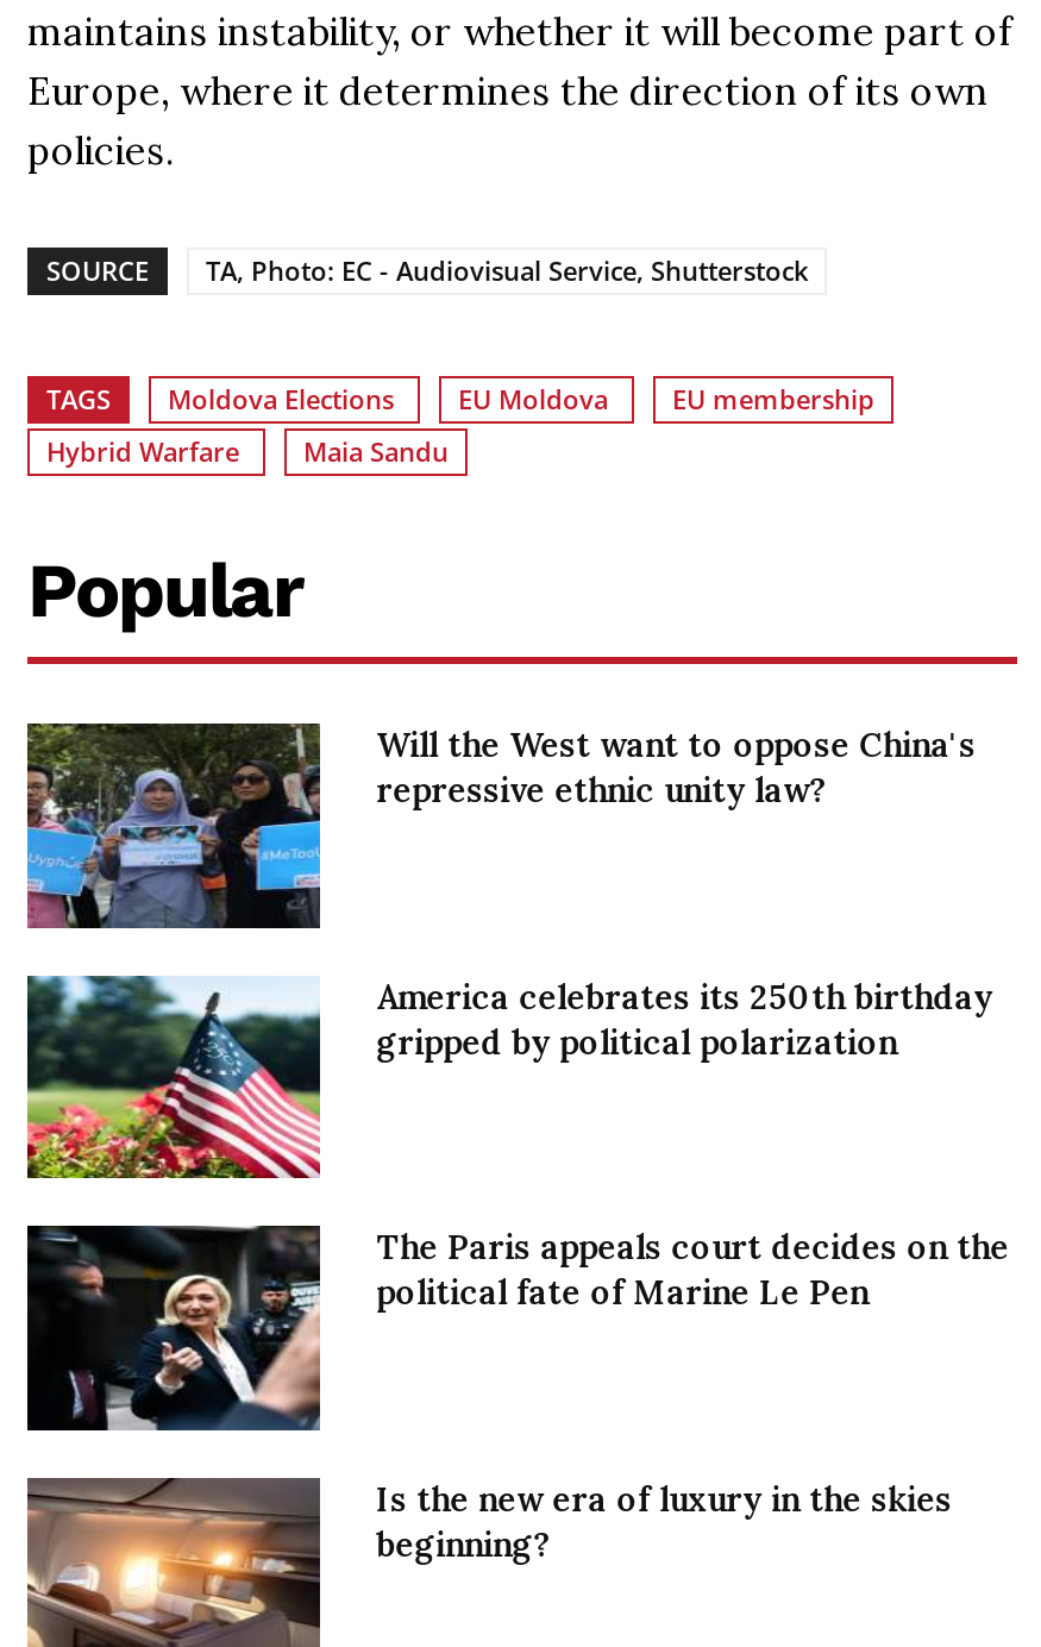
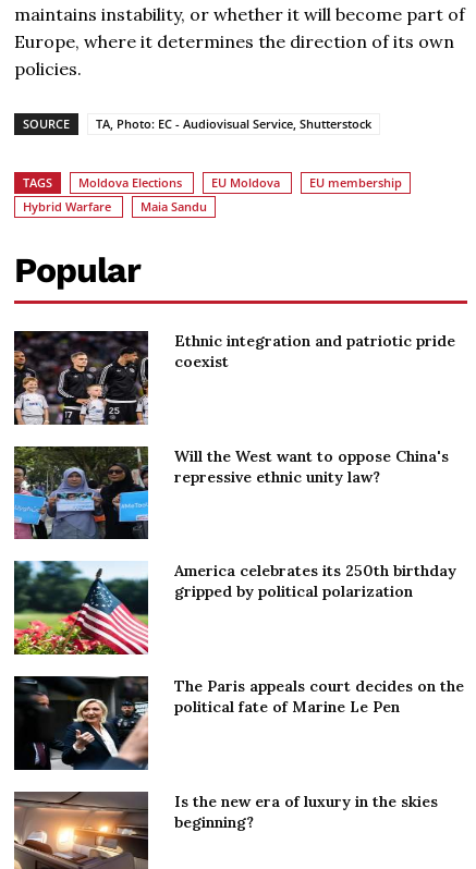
+ [image]
+ Ethnic integration and patriotic pride
+ coexist
